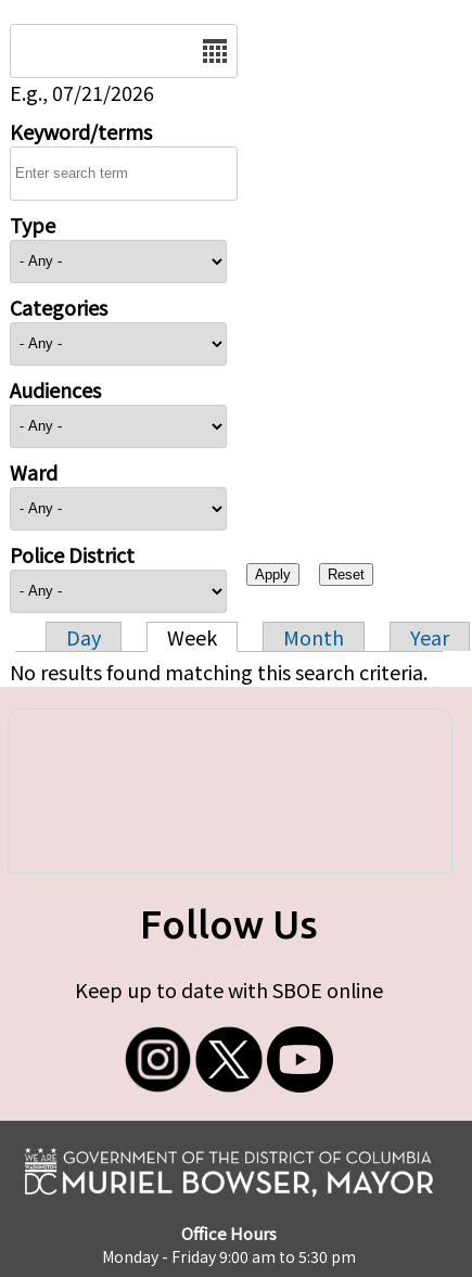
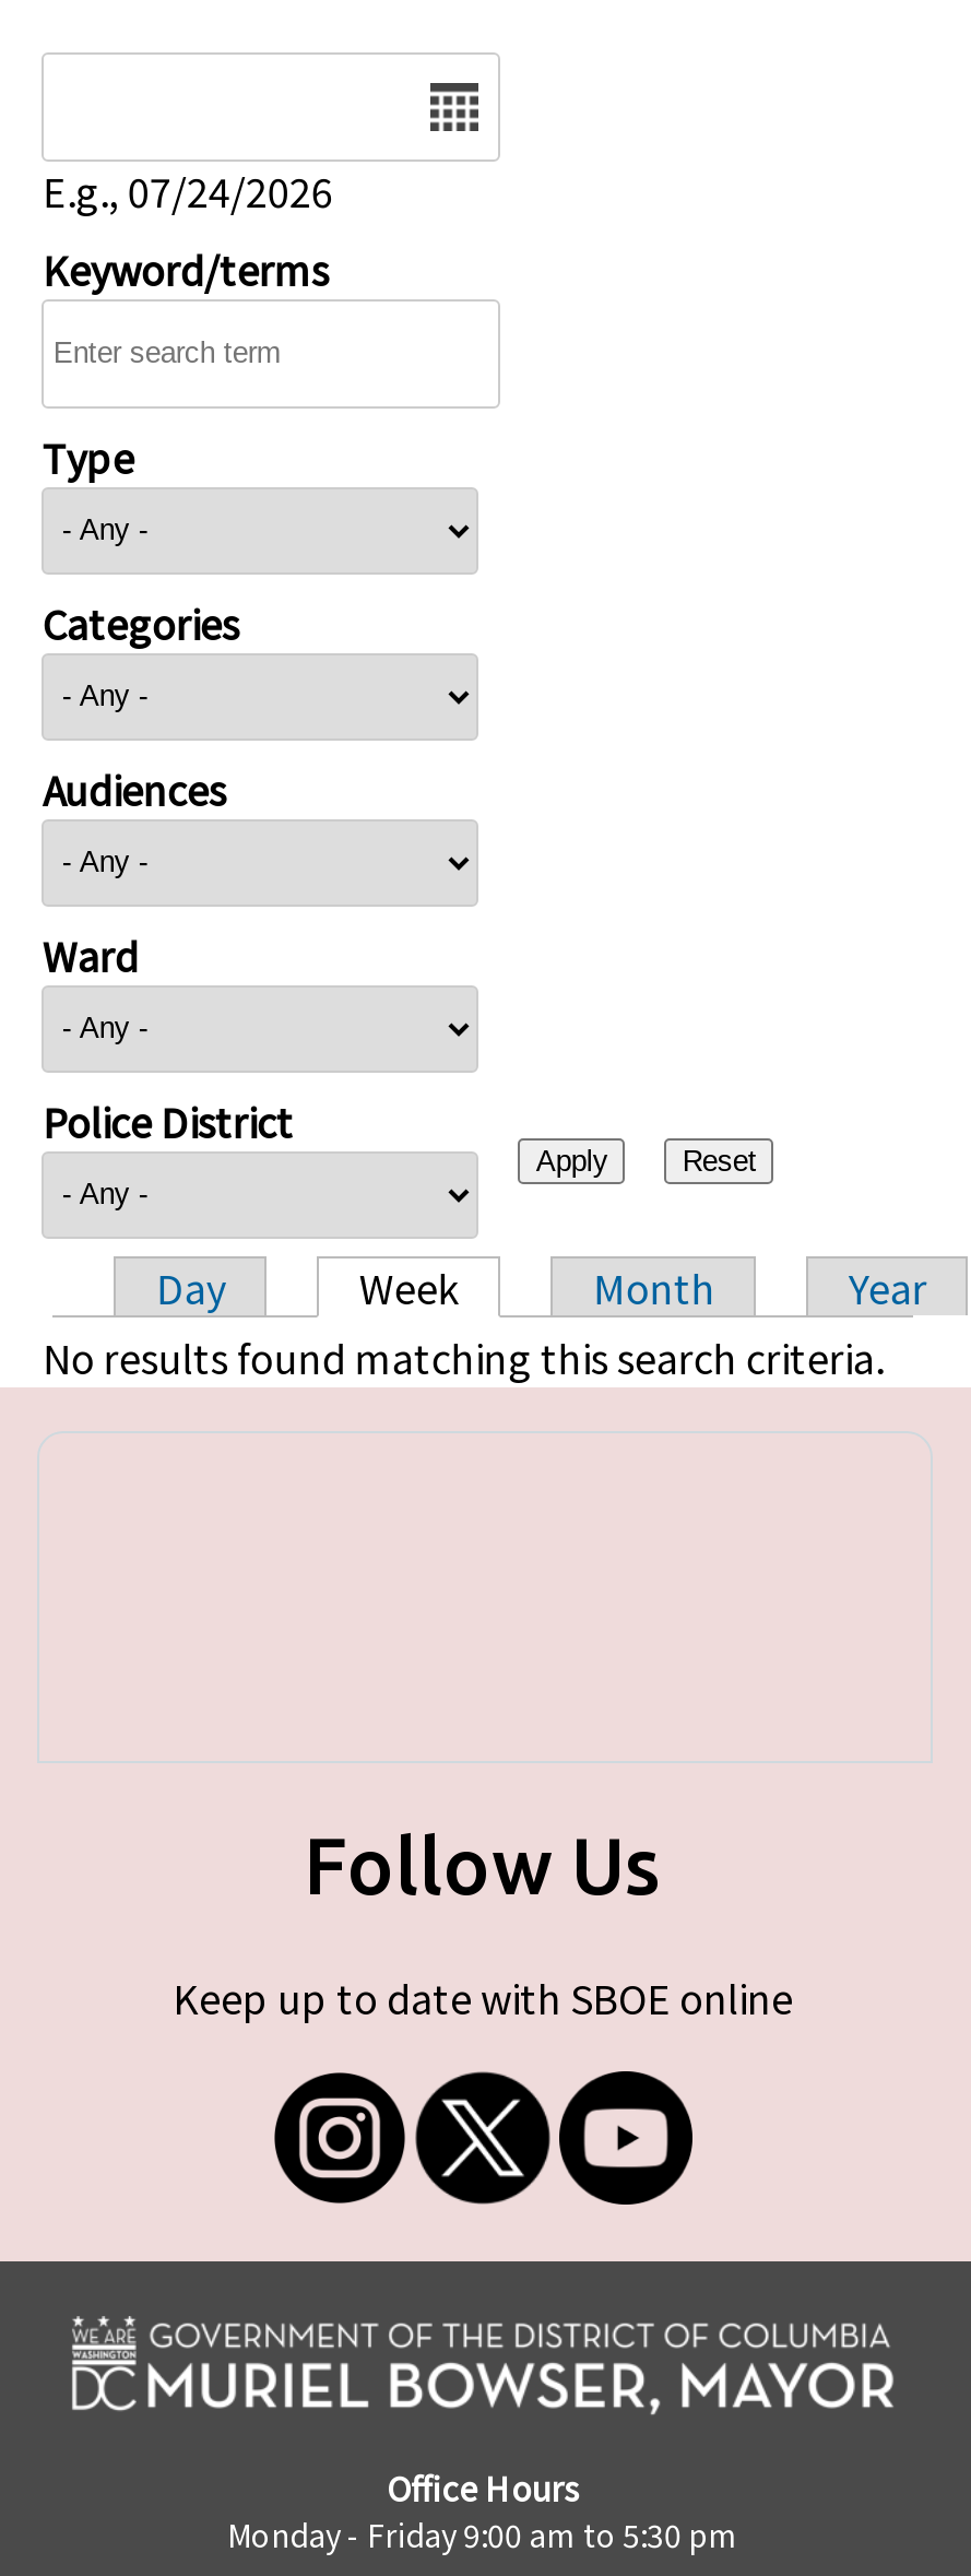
- E.g., 07/21/2026
+ E.g., 07/24/2026
